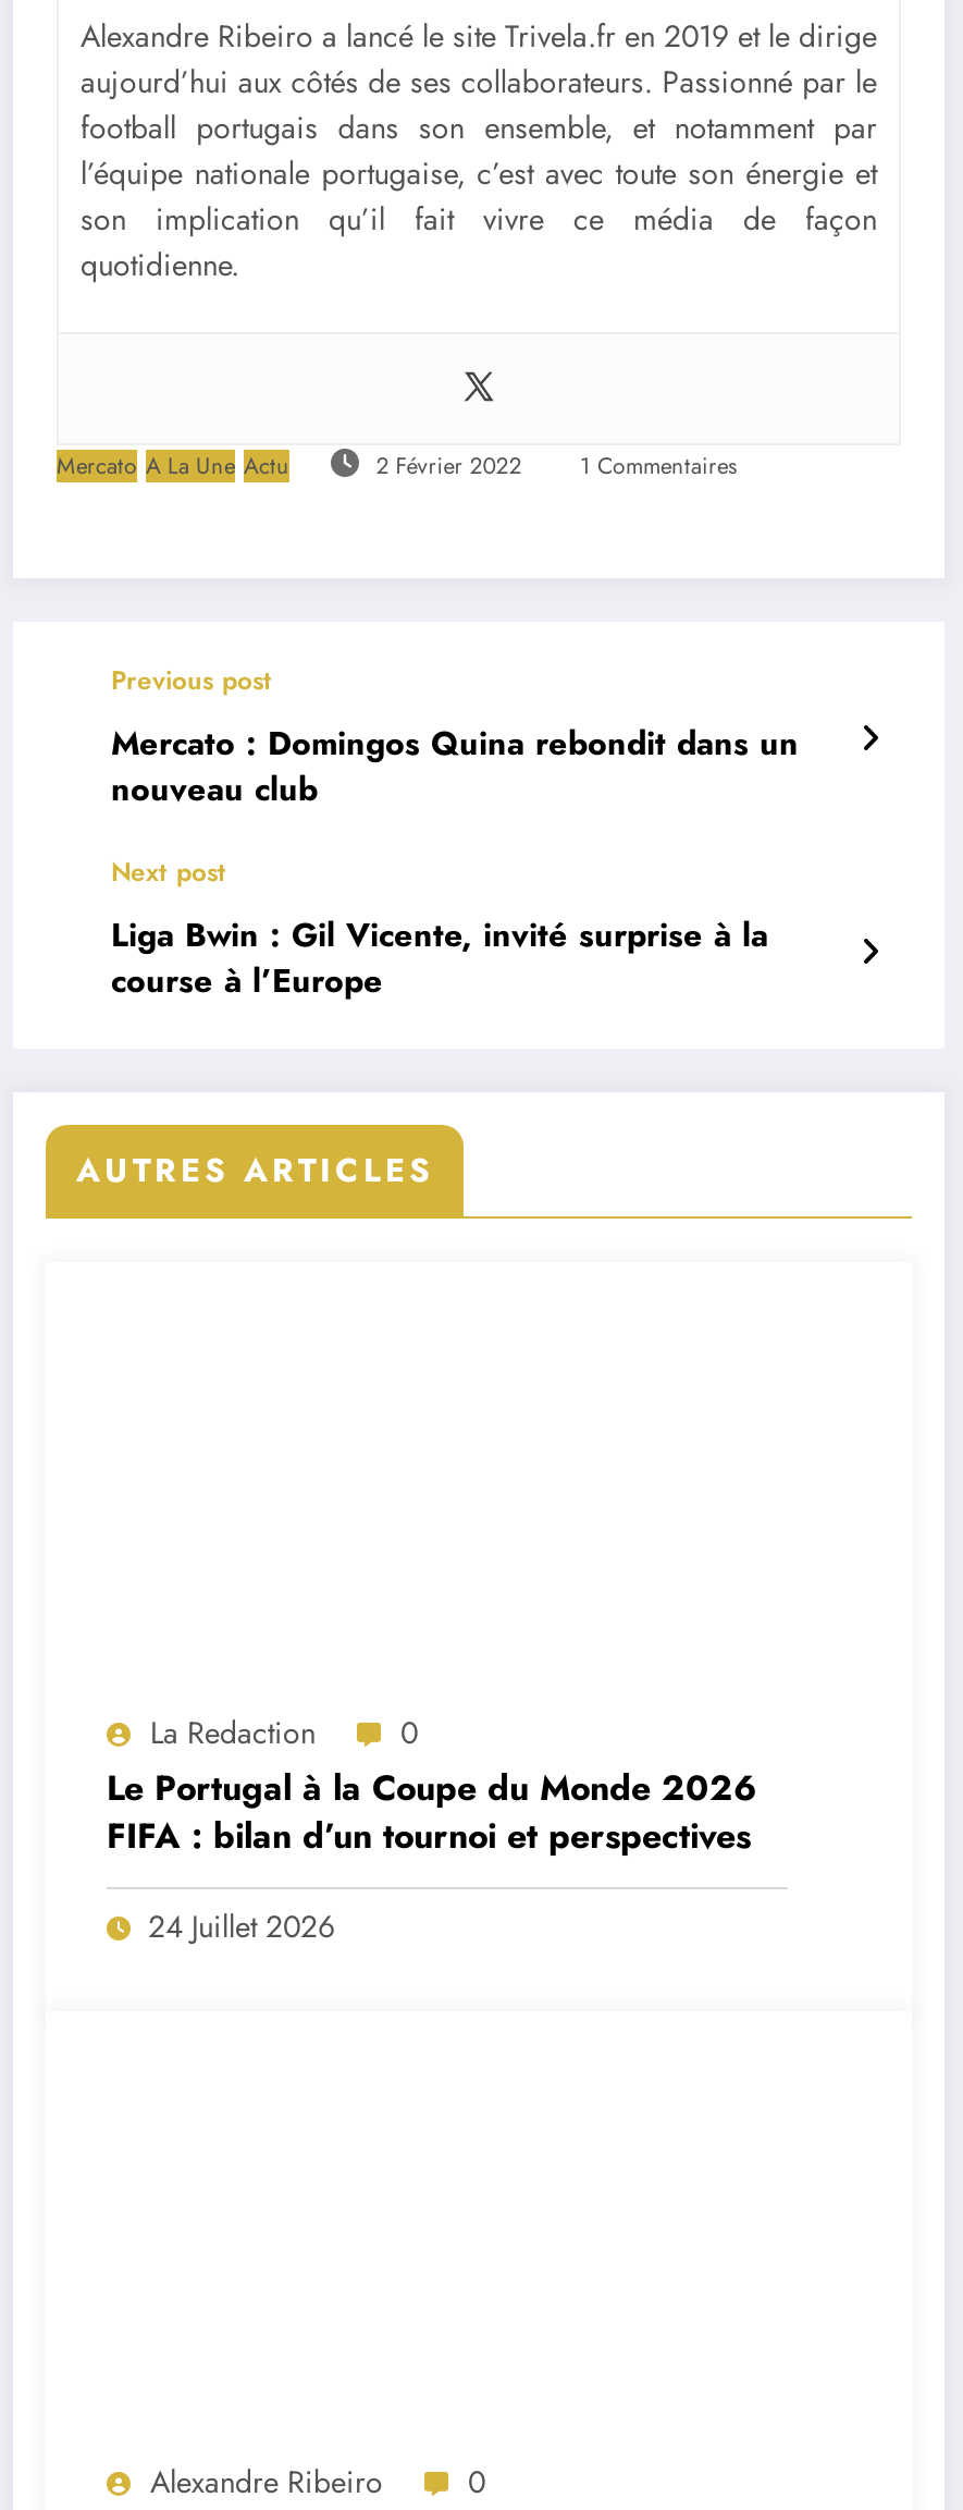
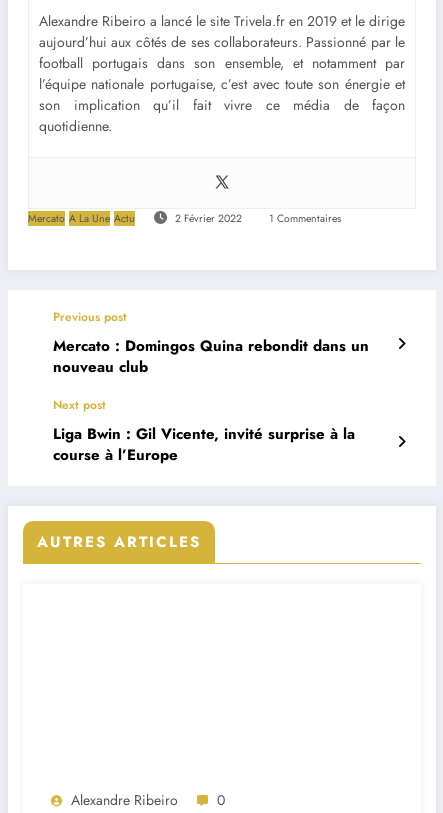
- La Redaction
- 0
- Le Portugal à la Coupe du Monde 2026
- FIFA : bilan d’un tournoi et perspectives
- 24 Juillet 2026
